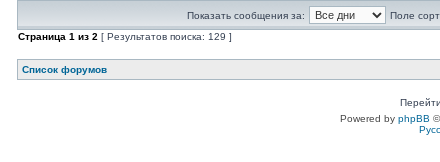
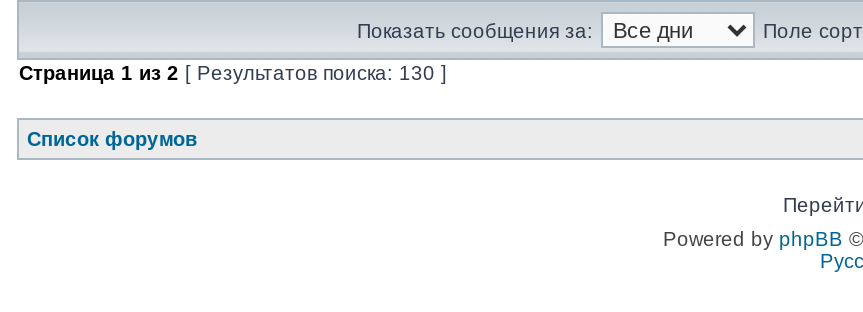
- Страница 1 из 2 [ Результатов поиска: 129 ]
+ Страница 1 из 2 [ Результатов поиска: 130 ]
